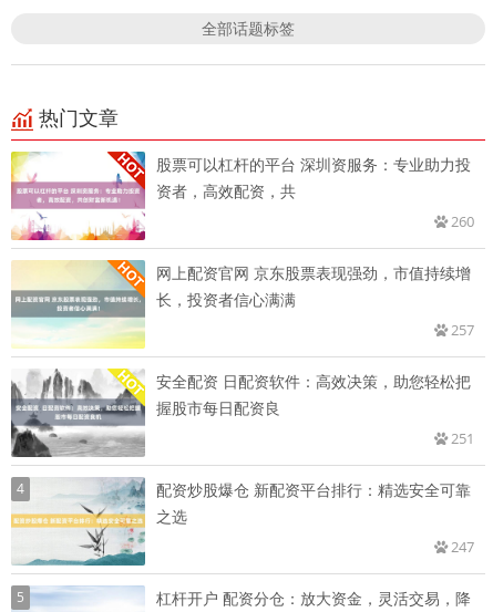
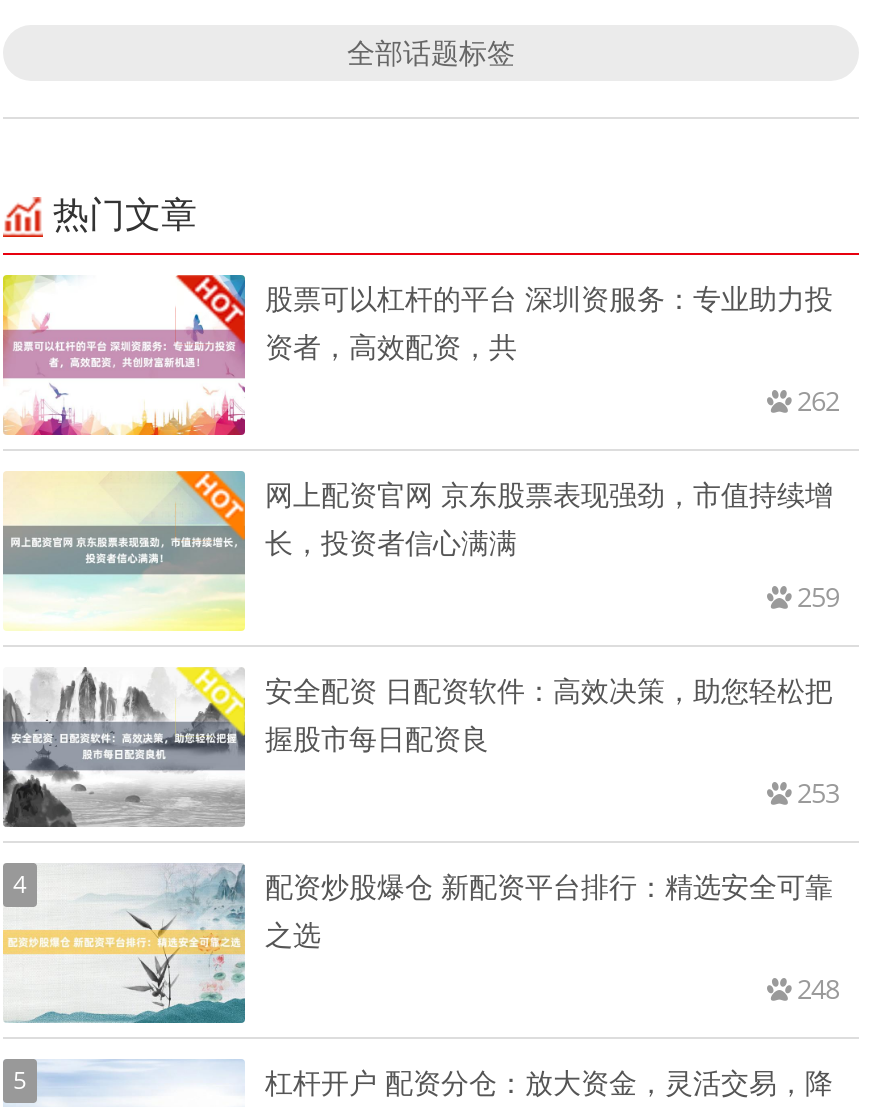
- 260
+ 262

- 257
+ 259

- 251
+ 253

- 247
+ 248
